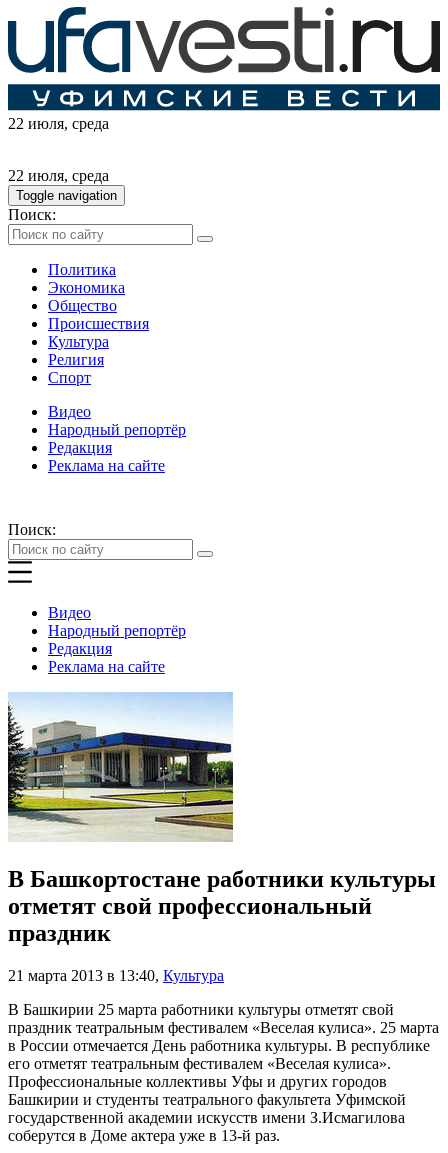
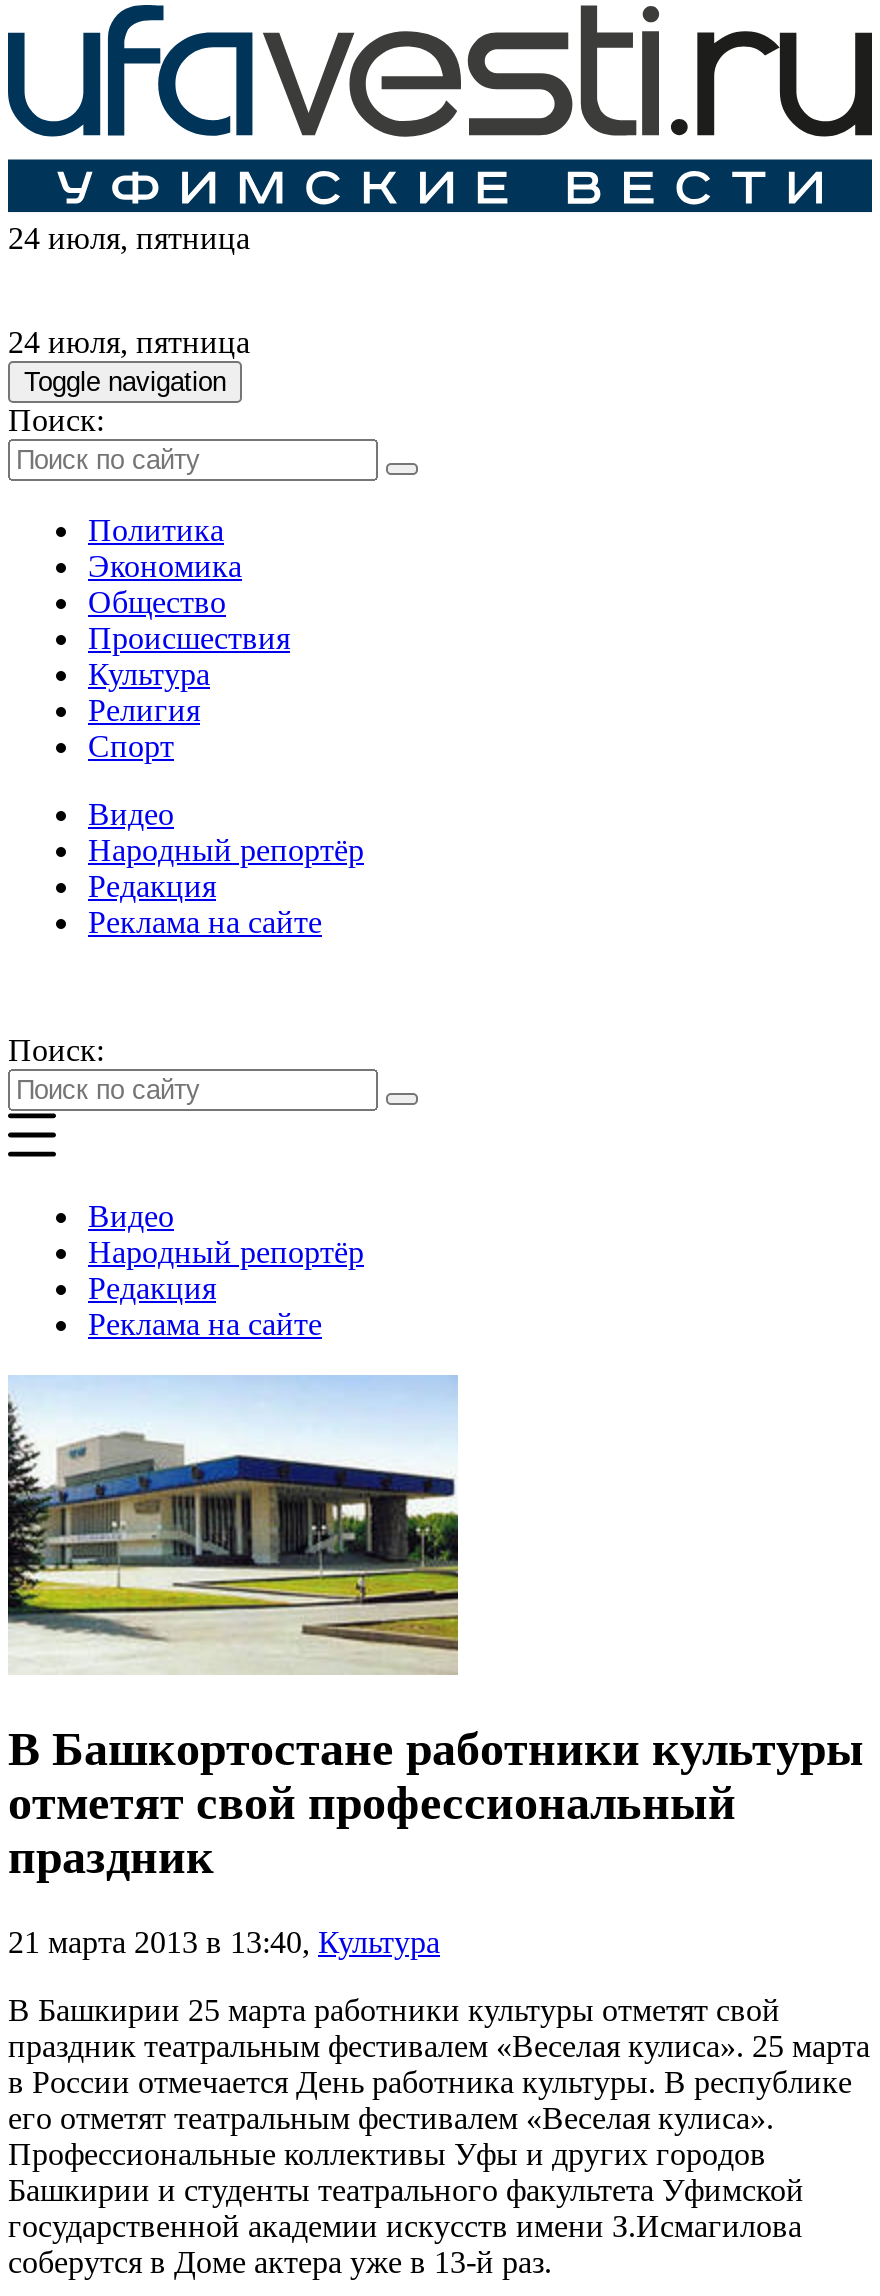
- 22 июля, среда
+ 24 июля, пятница

- 22 июля, среда
+ 24 июля, пятница
